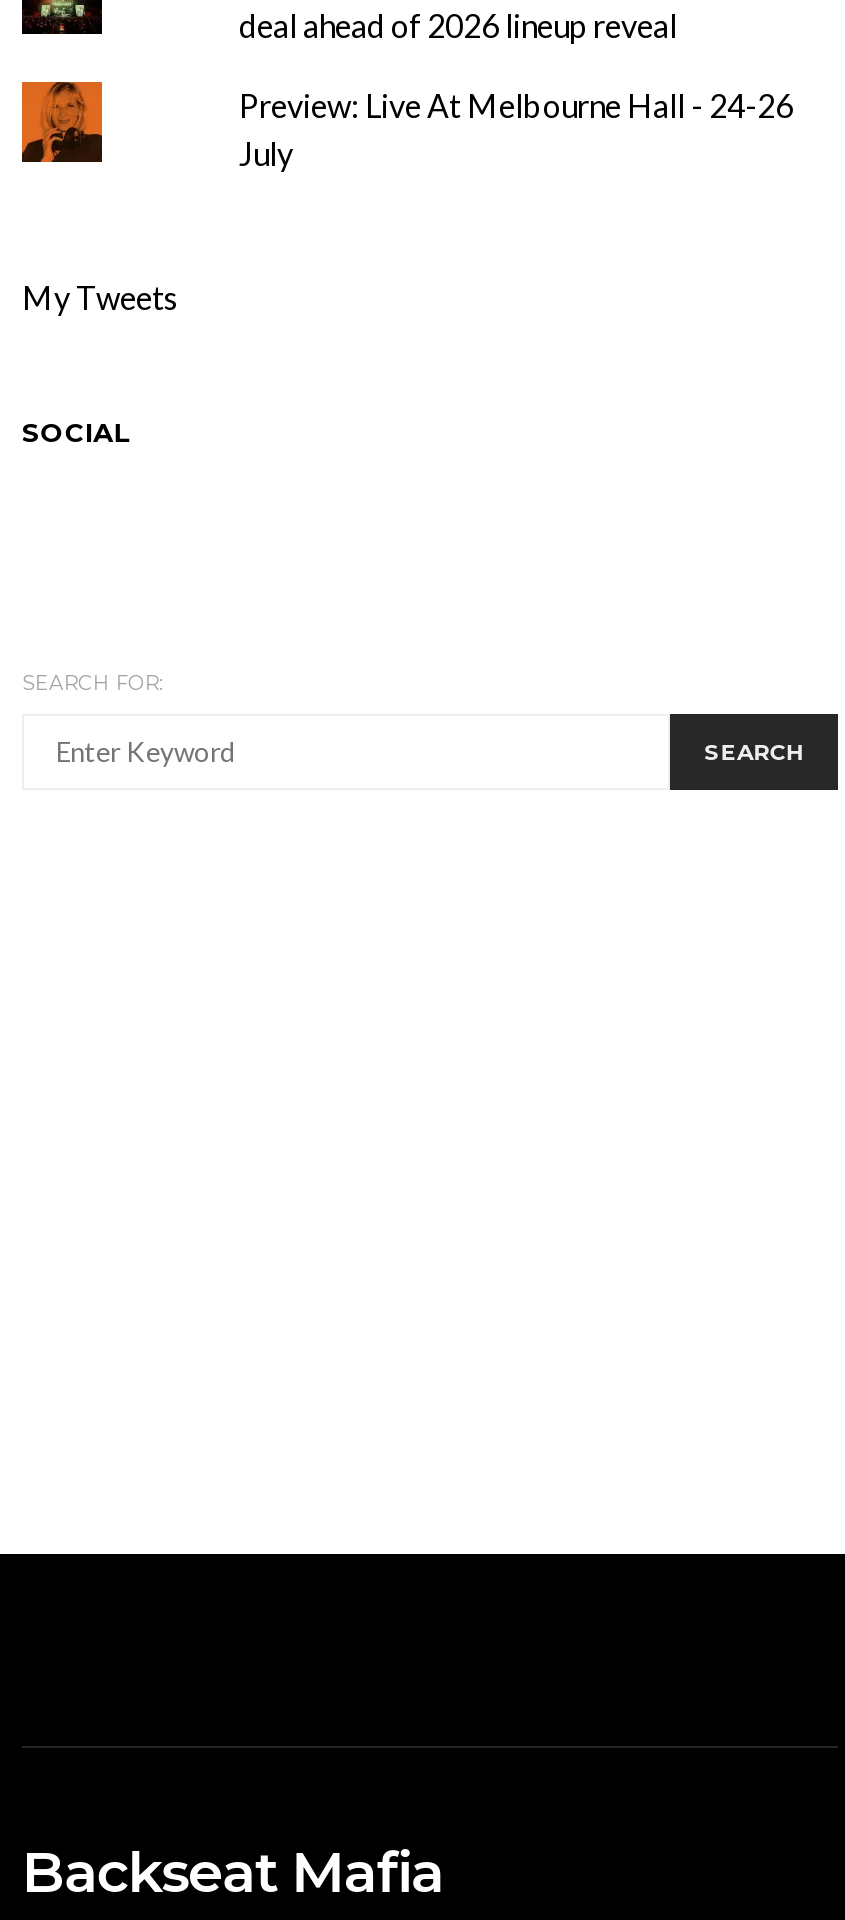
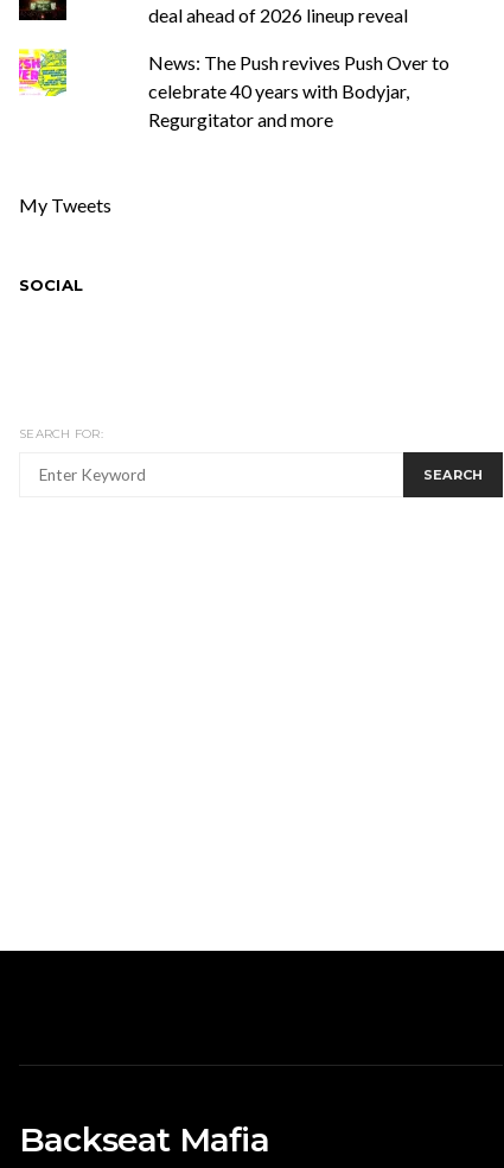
- [image]
+ [image]

- Preview: Live At Melbourne Hall - 24-26
- July
+ News: The Push revives Push Over to
+ celebrate 40 years with Bodyjar,
+ Regurgitator and more
